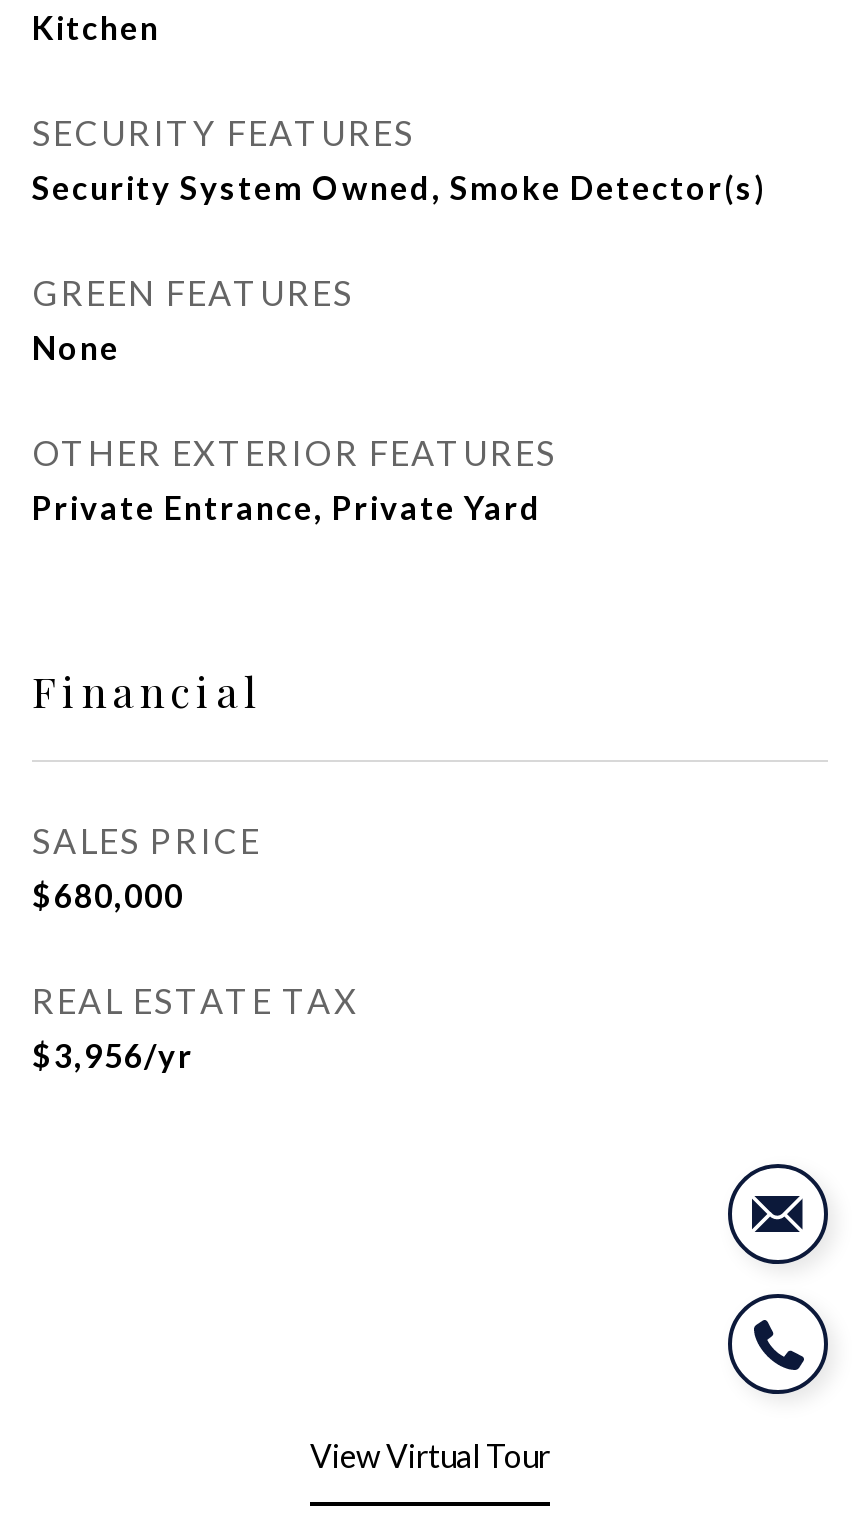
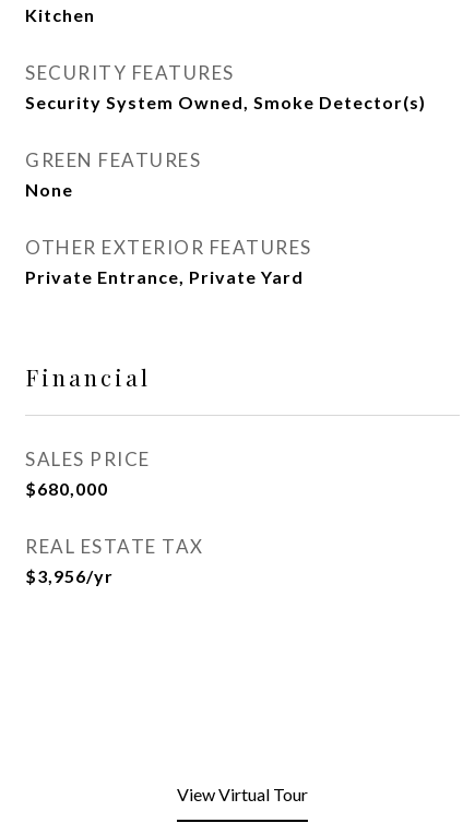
- [image]

- [image]
